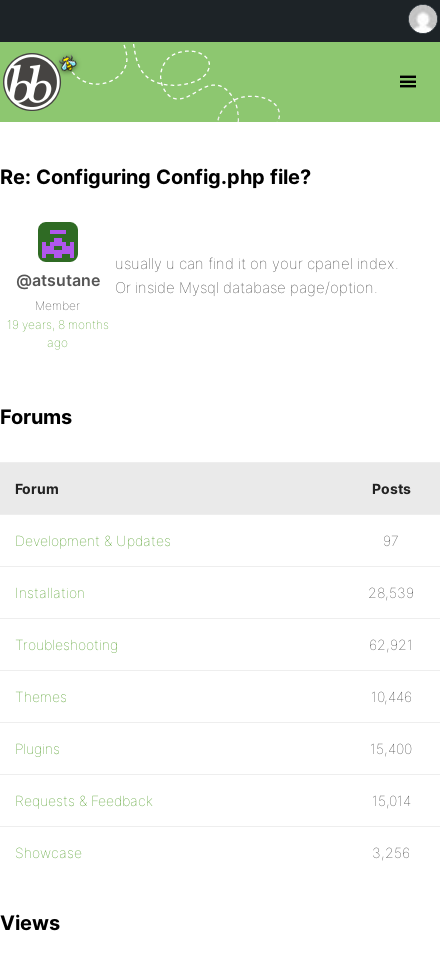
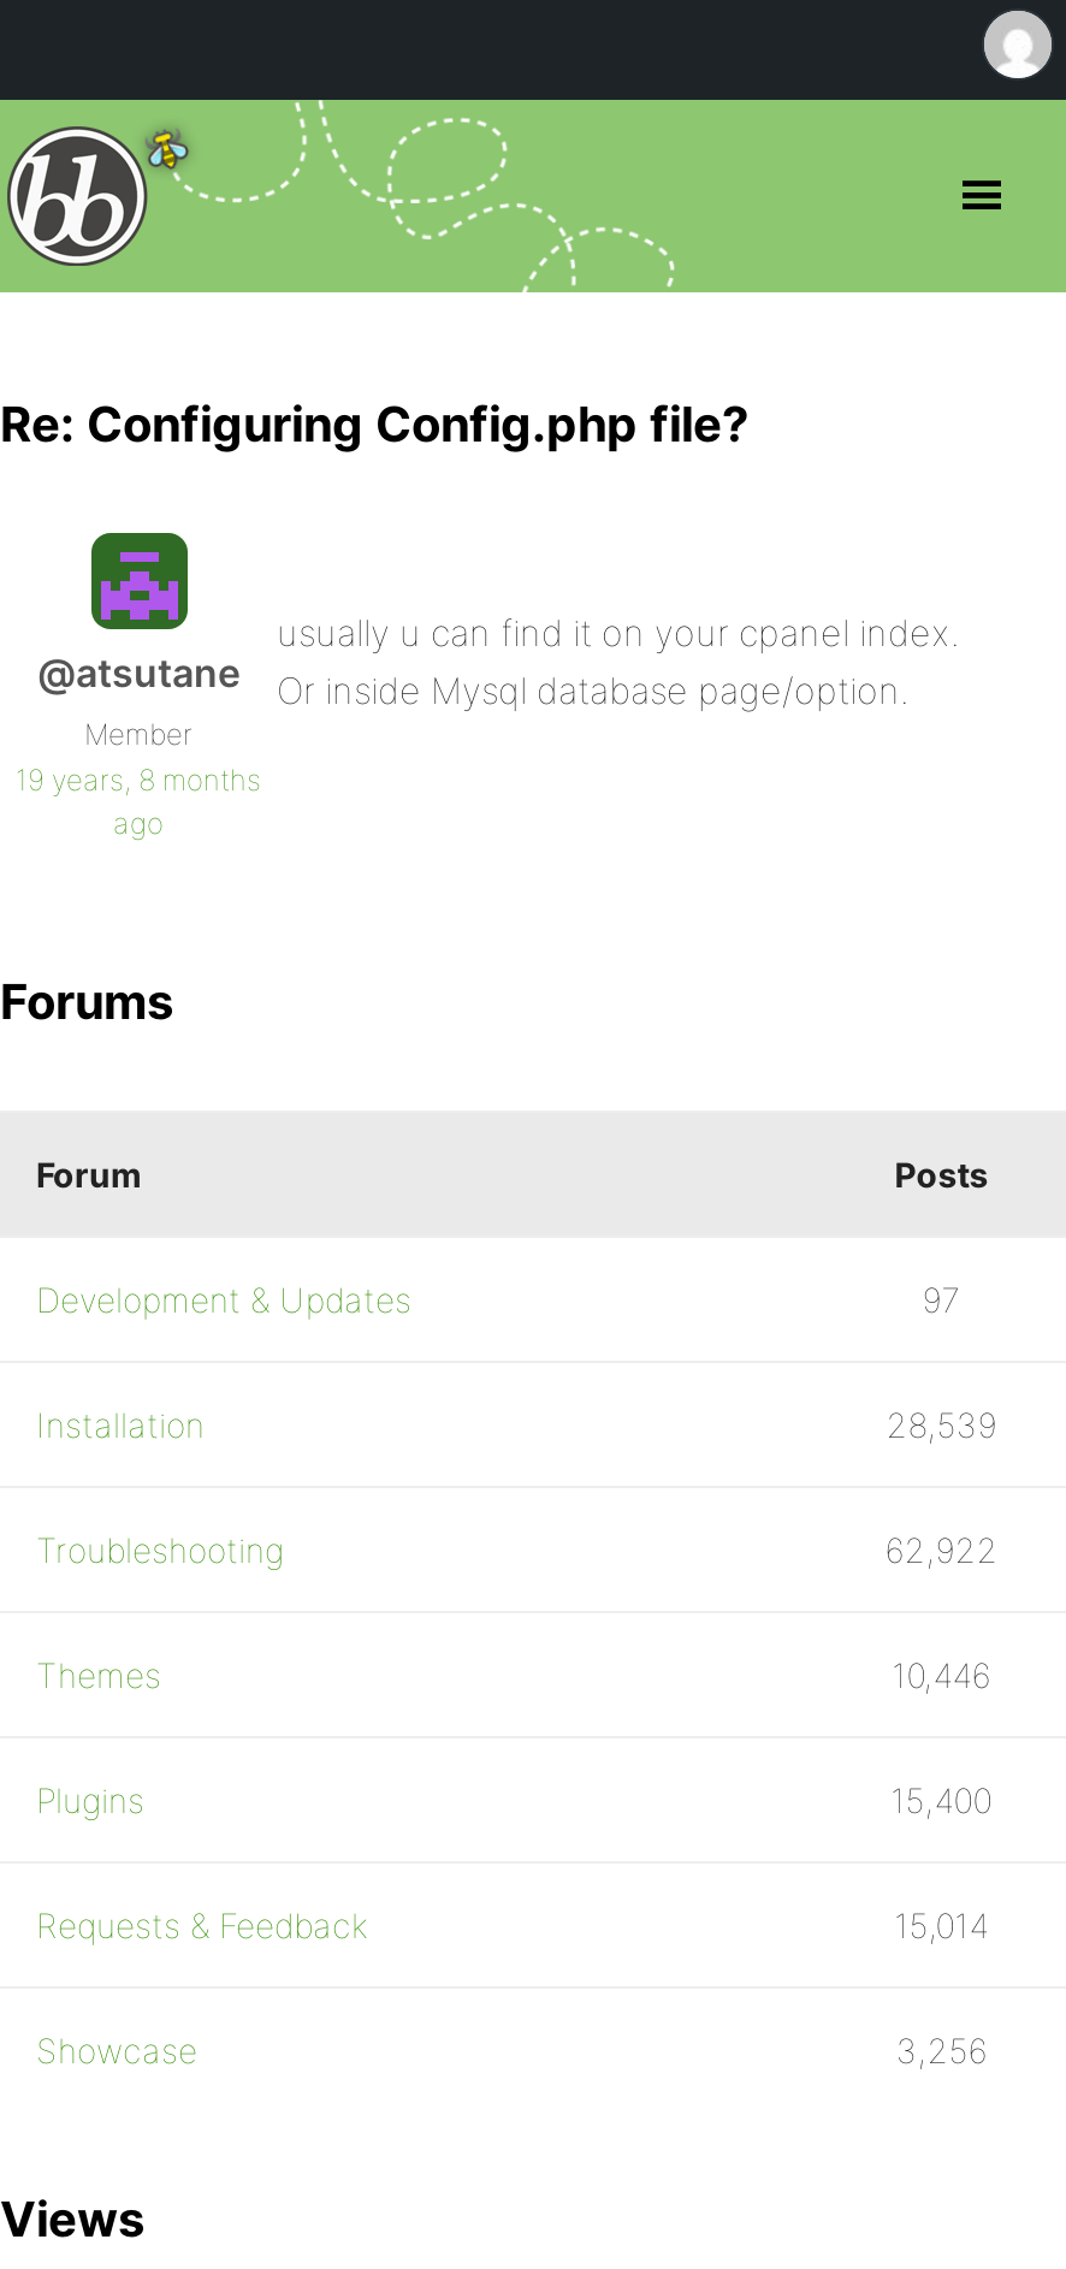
- 62,921
+ 62,922
